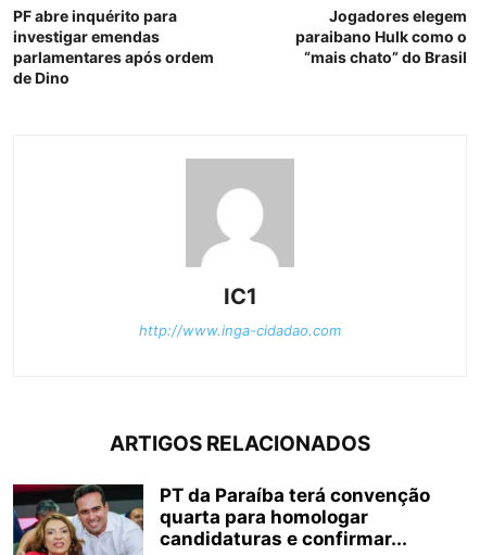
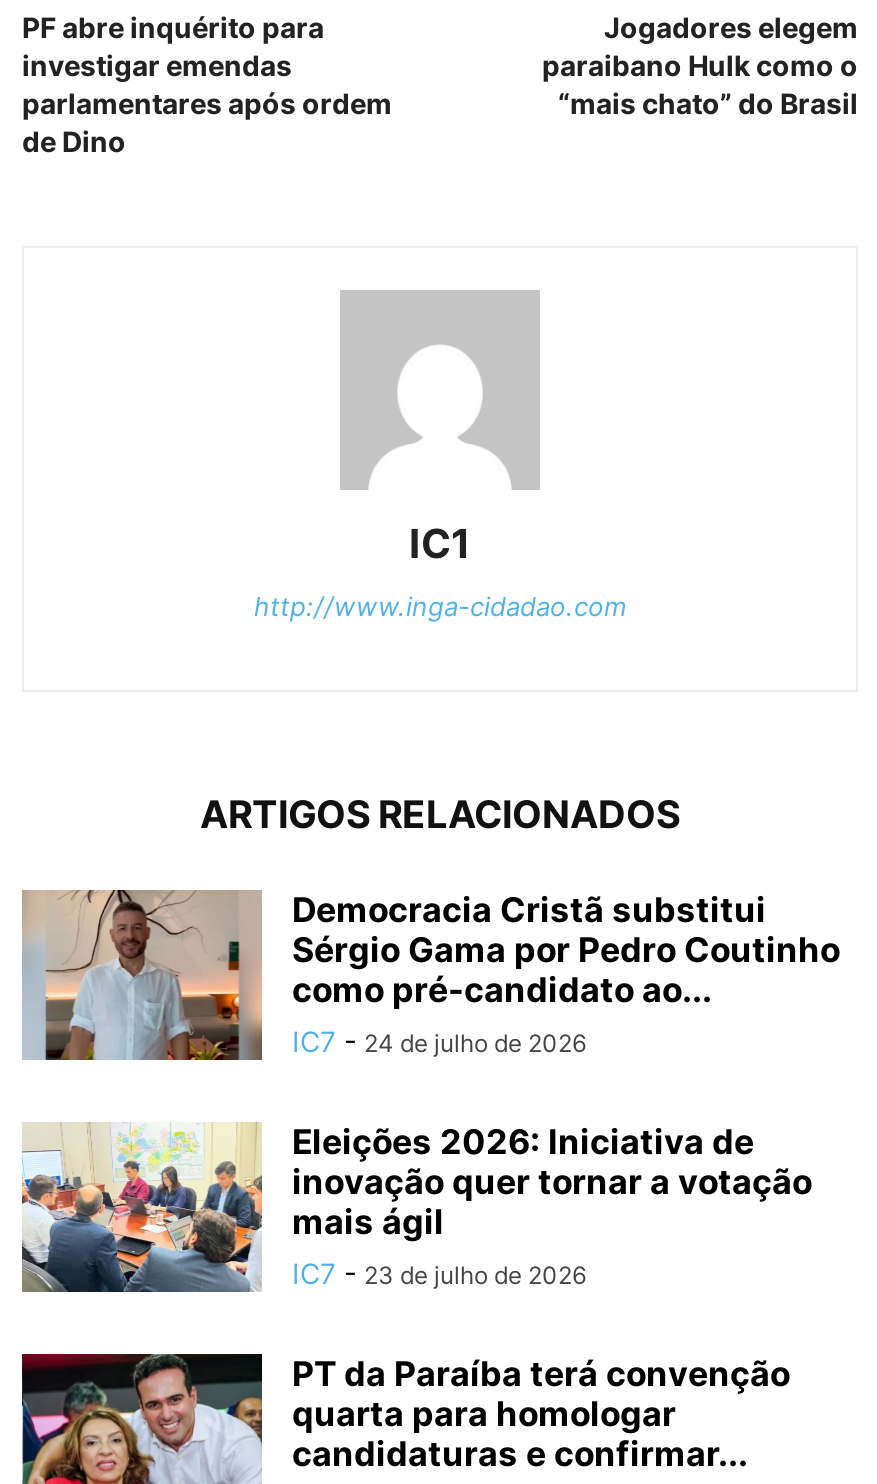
+ [image]

+ [image]
+ Democracia Cristã substitui
+ Sérgio Gama por Pedro Coutinho
+ como pré-candidato ao...
+ IC7 - 24 de julho de 2026
+ Eleições 2026: Iniciativa de
+ inovação quer tornar a votação
+ mais ágil
+ IC7 - 23 de julho de 2026
